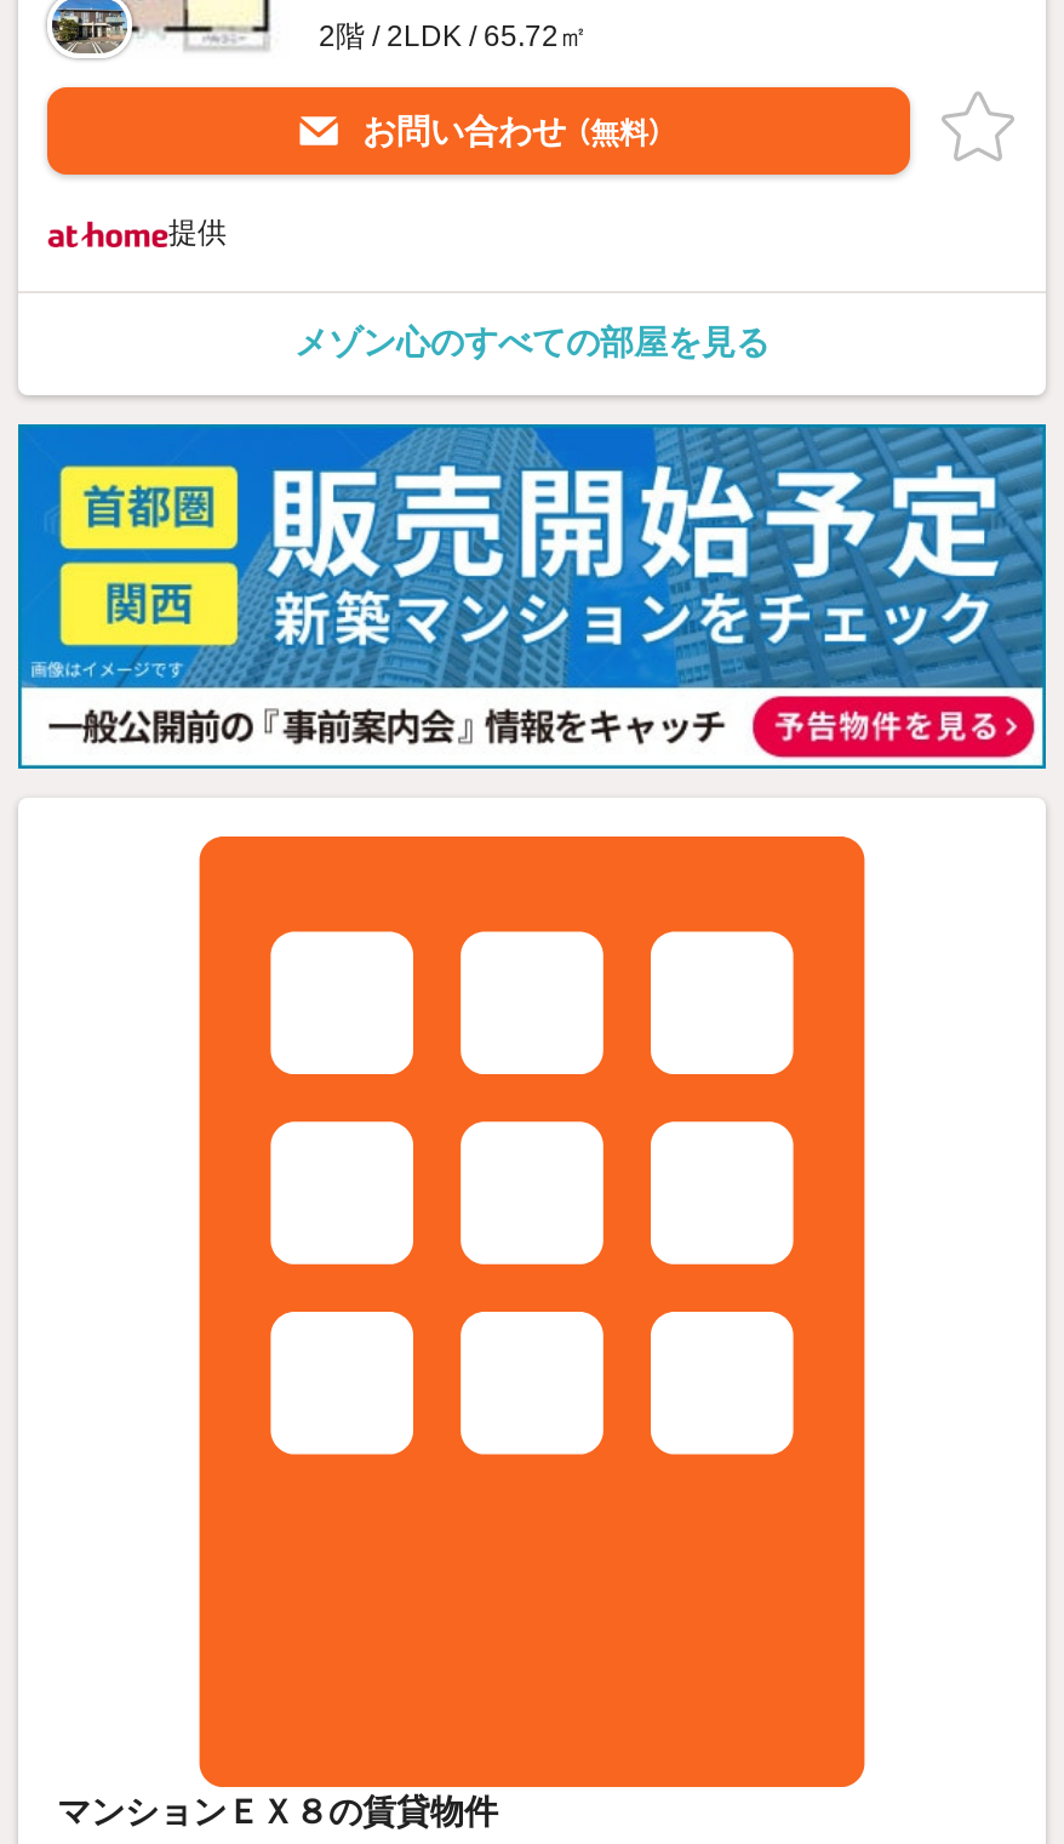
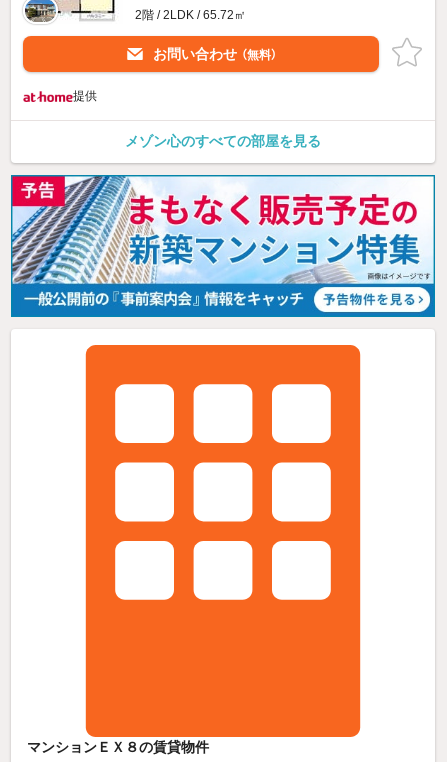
- [image]
+ [image]
